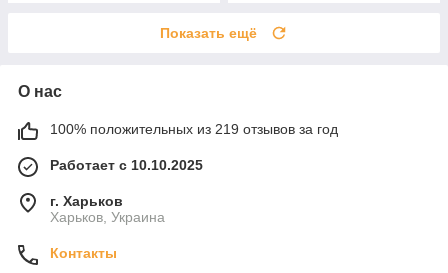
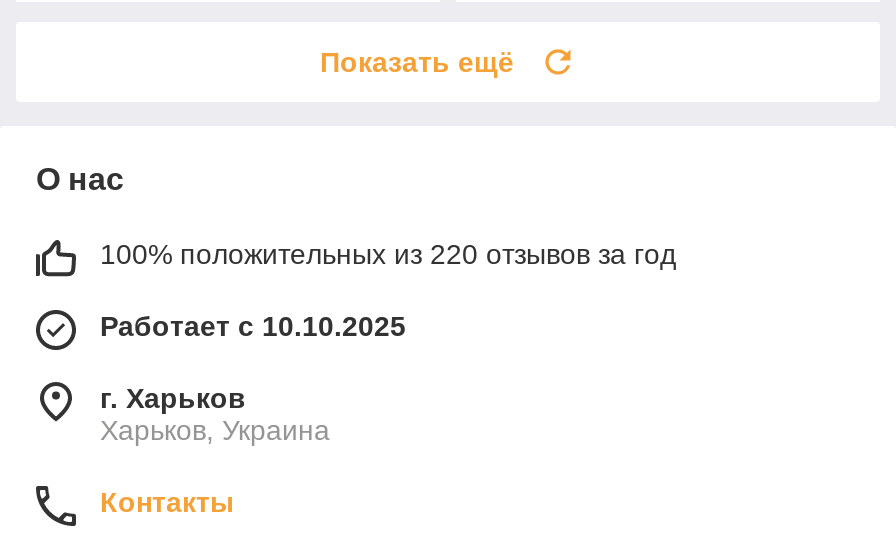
- 100% положительных из 219 отзывов за год
+ 100% положительных из 220 отзывов за год
